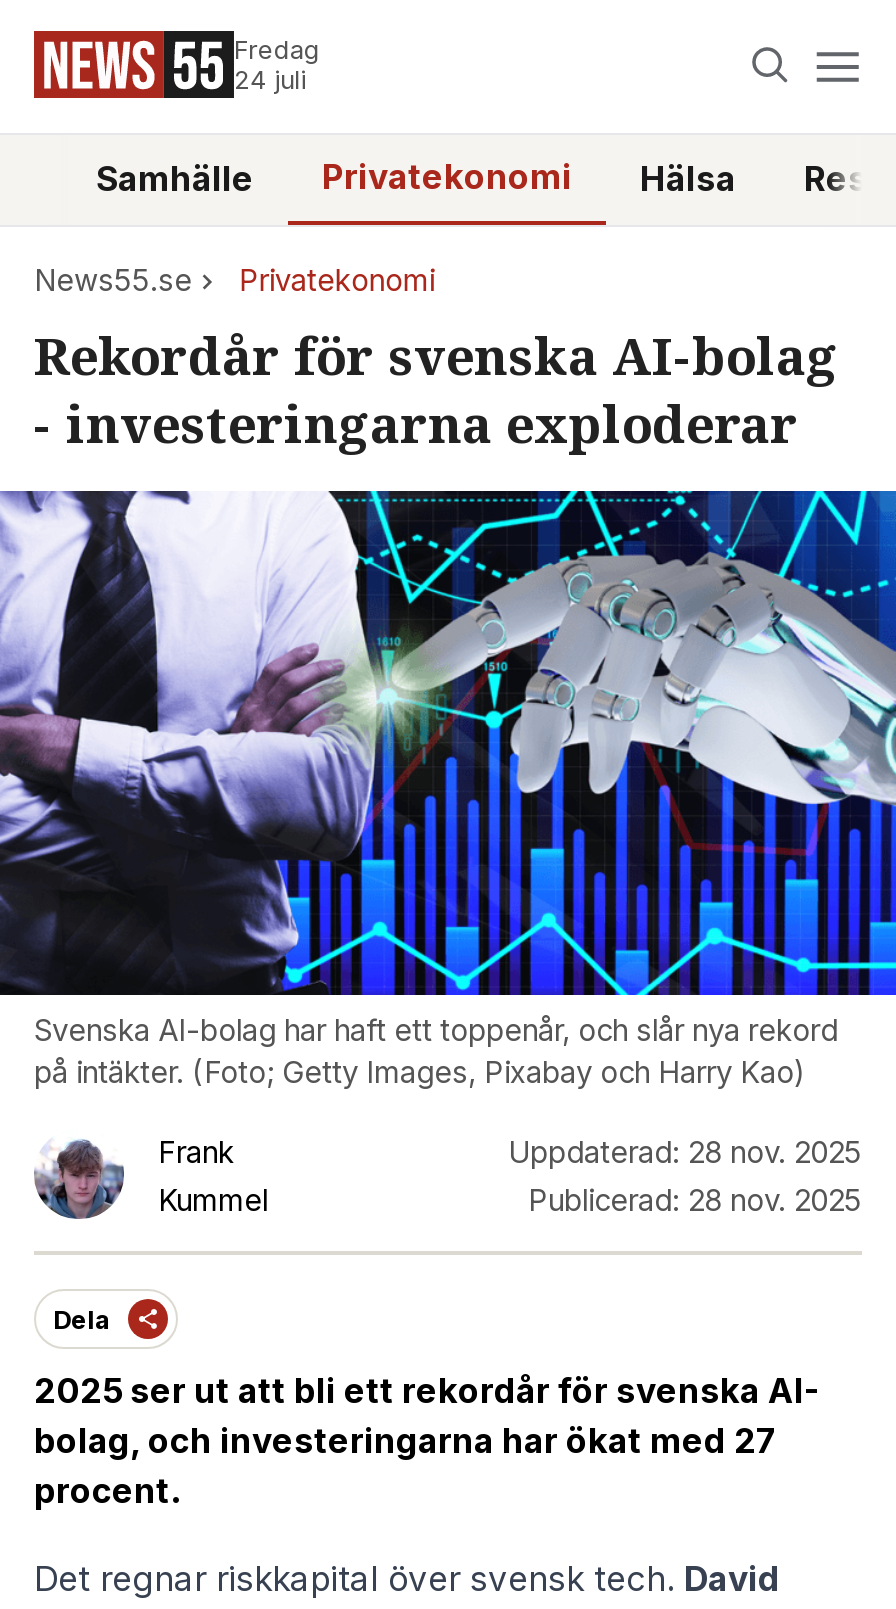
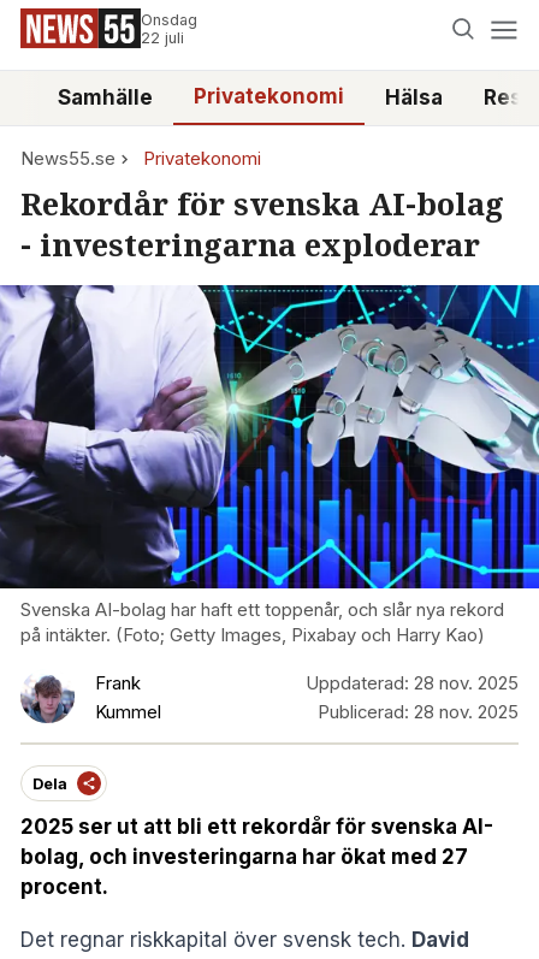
- Fredag
- 24 juli
+ Onsdag
+ 22 juli
